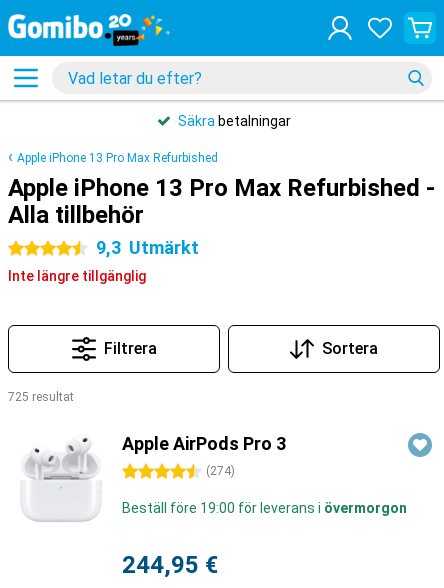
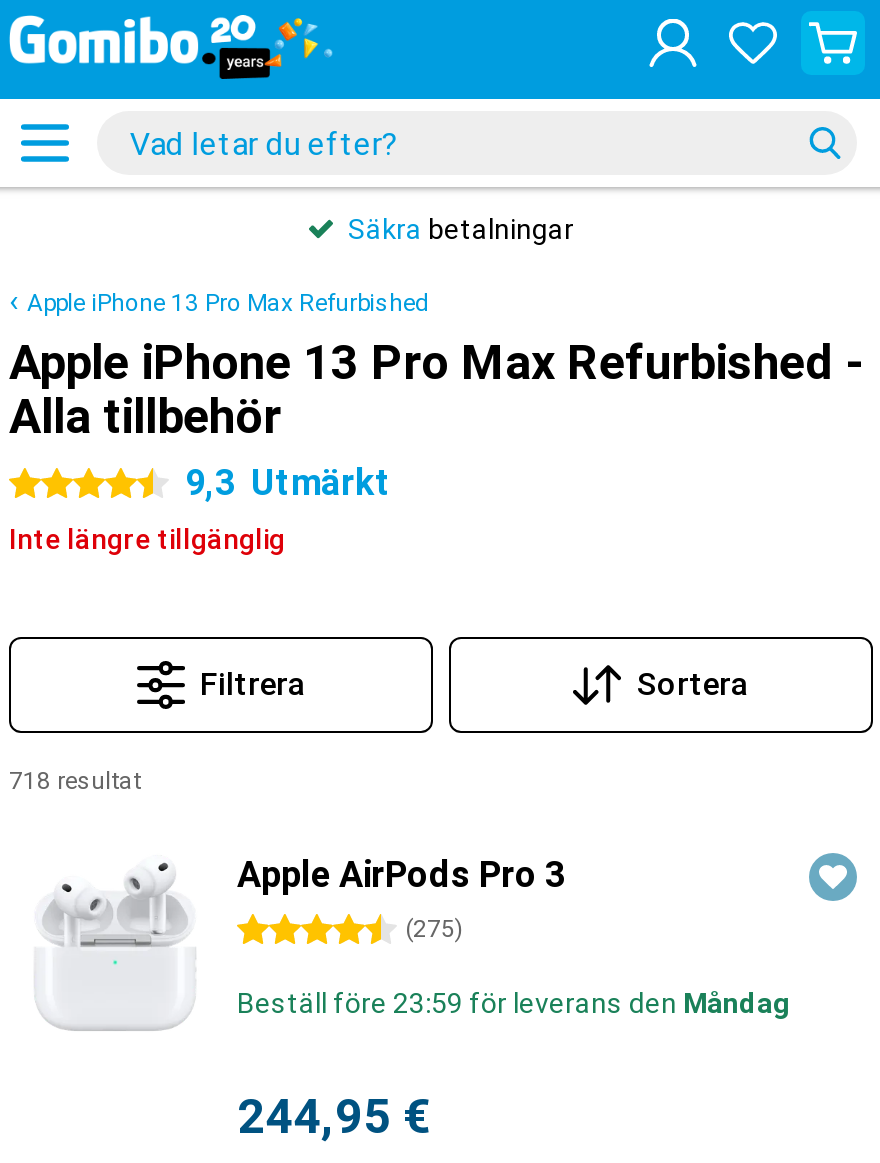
- 725 resultat
+ 718 resultat

- (274)
+ (275)

- Beställ före 19:00 för leverans i övermorgon
+ Beställ före 23:59 för leverans den Måndag
